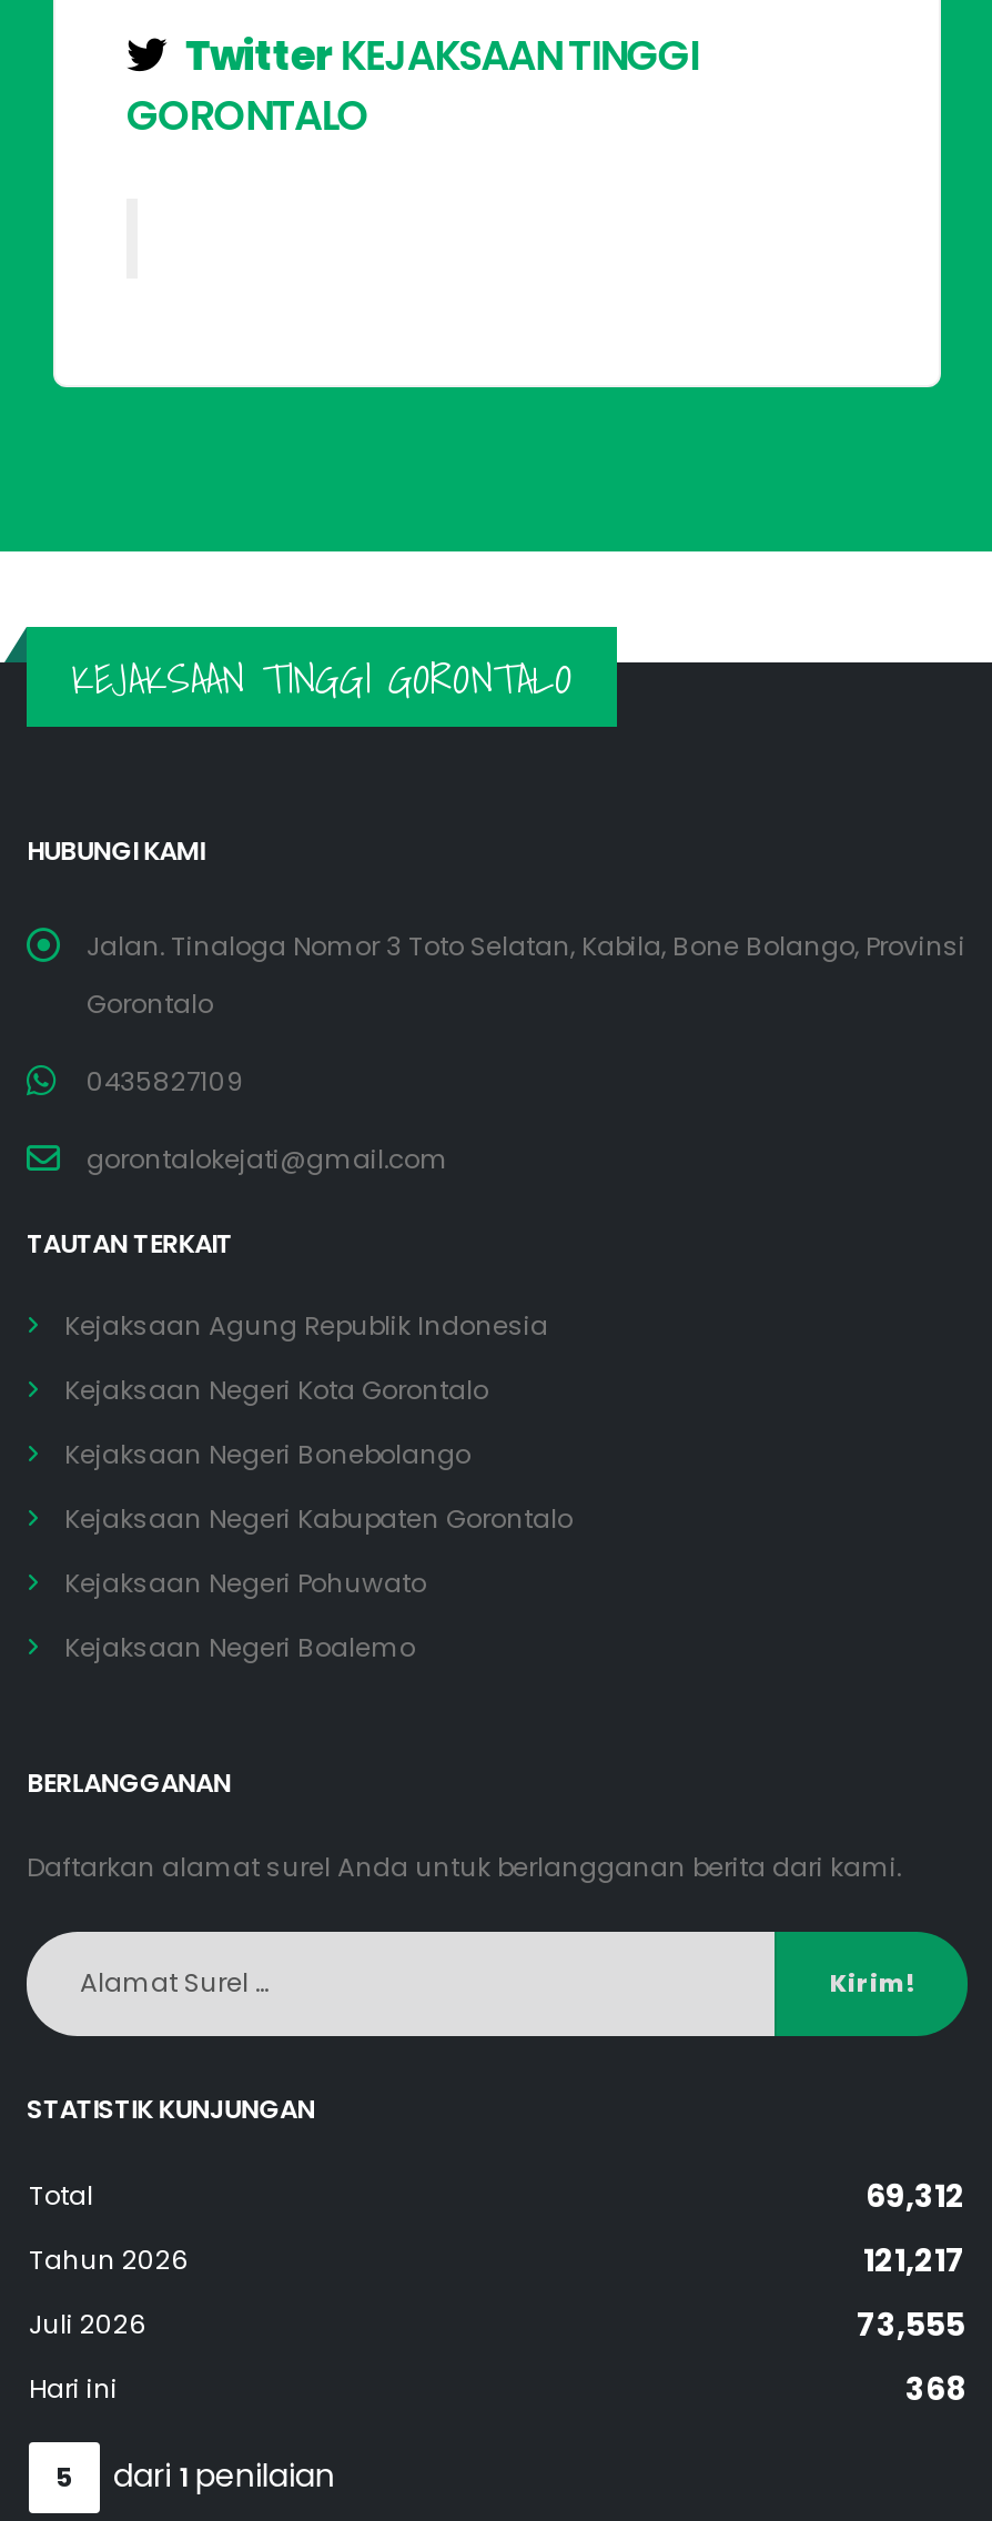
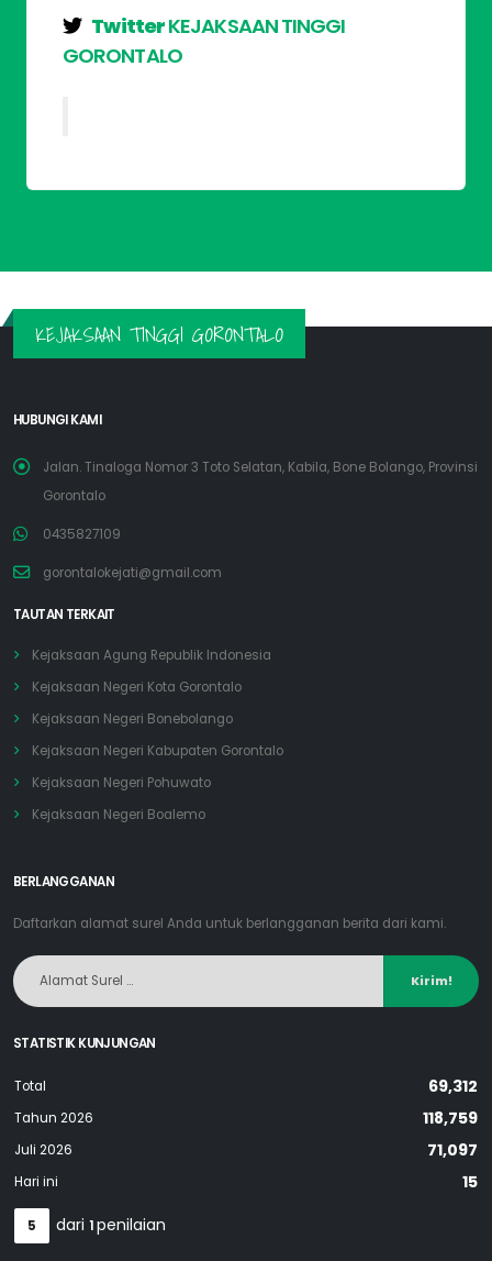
- 121,217
+ 118,759

- 73,555
+ 71,097

- 368
+ 15
